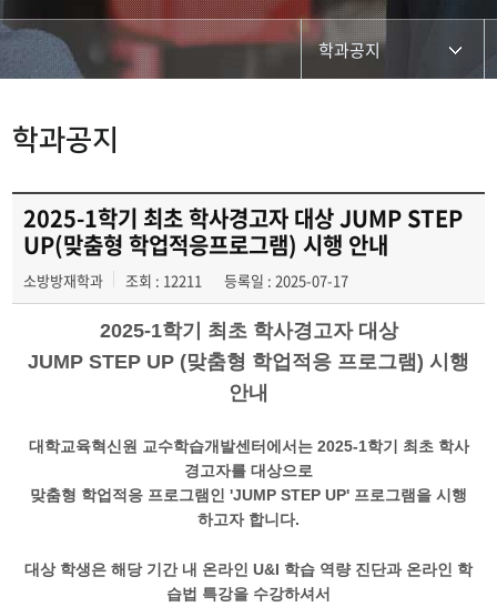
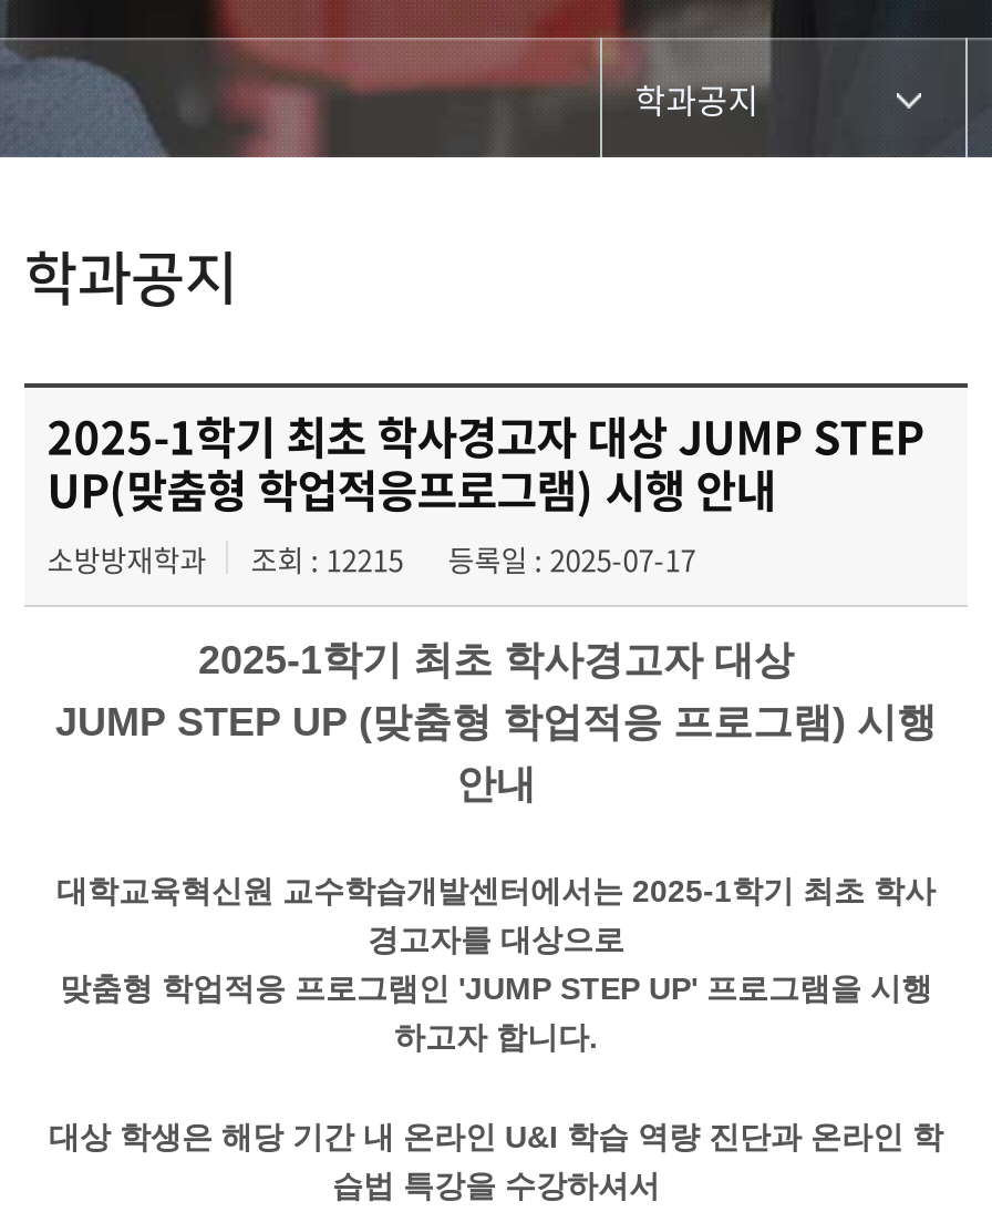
- 소방방재학과 조회 : 12211 등록일 : 2025-07-17
+ 소방방재학과 조회 : 12215 등록일 : 2025-07-17
